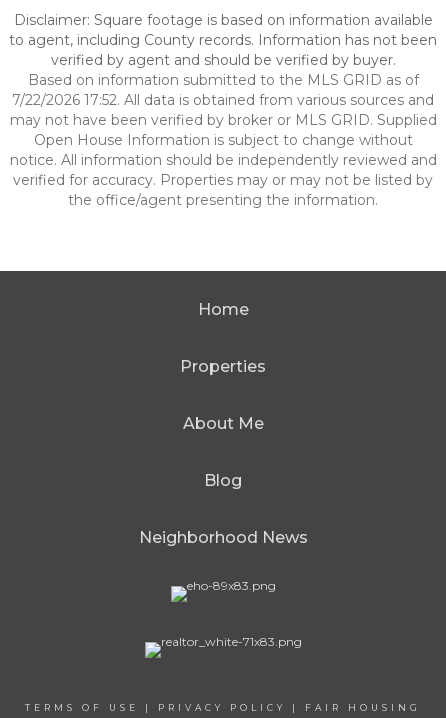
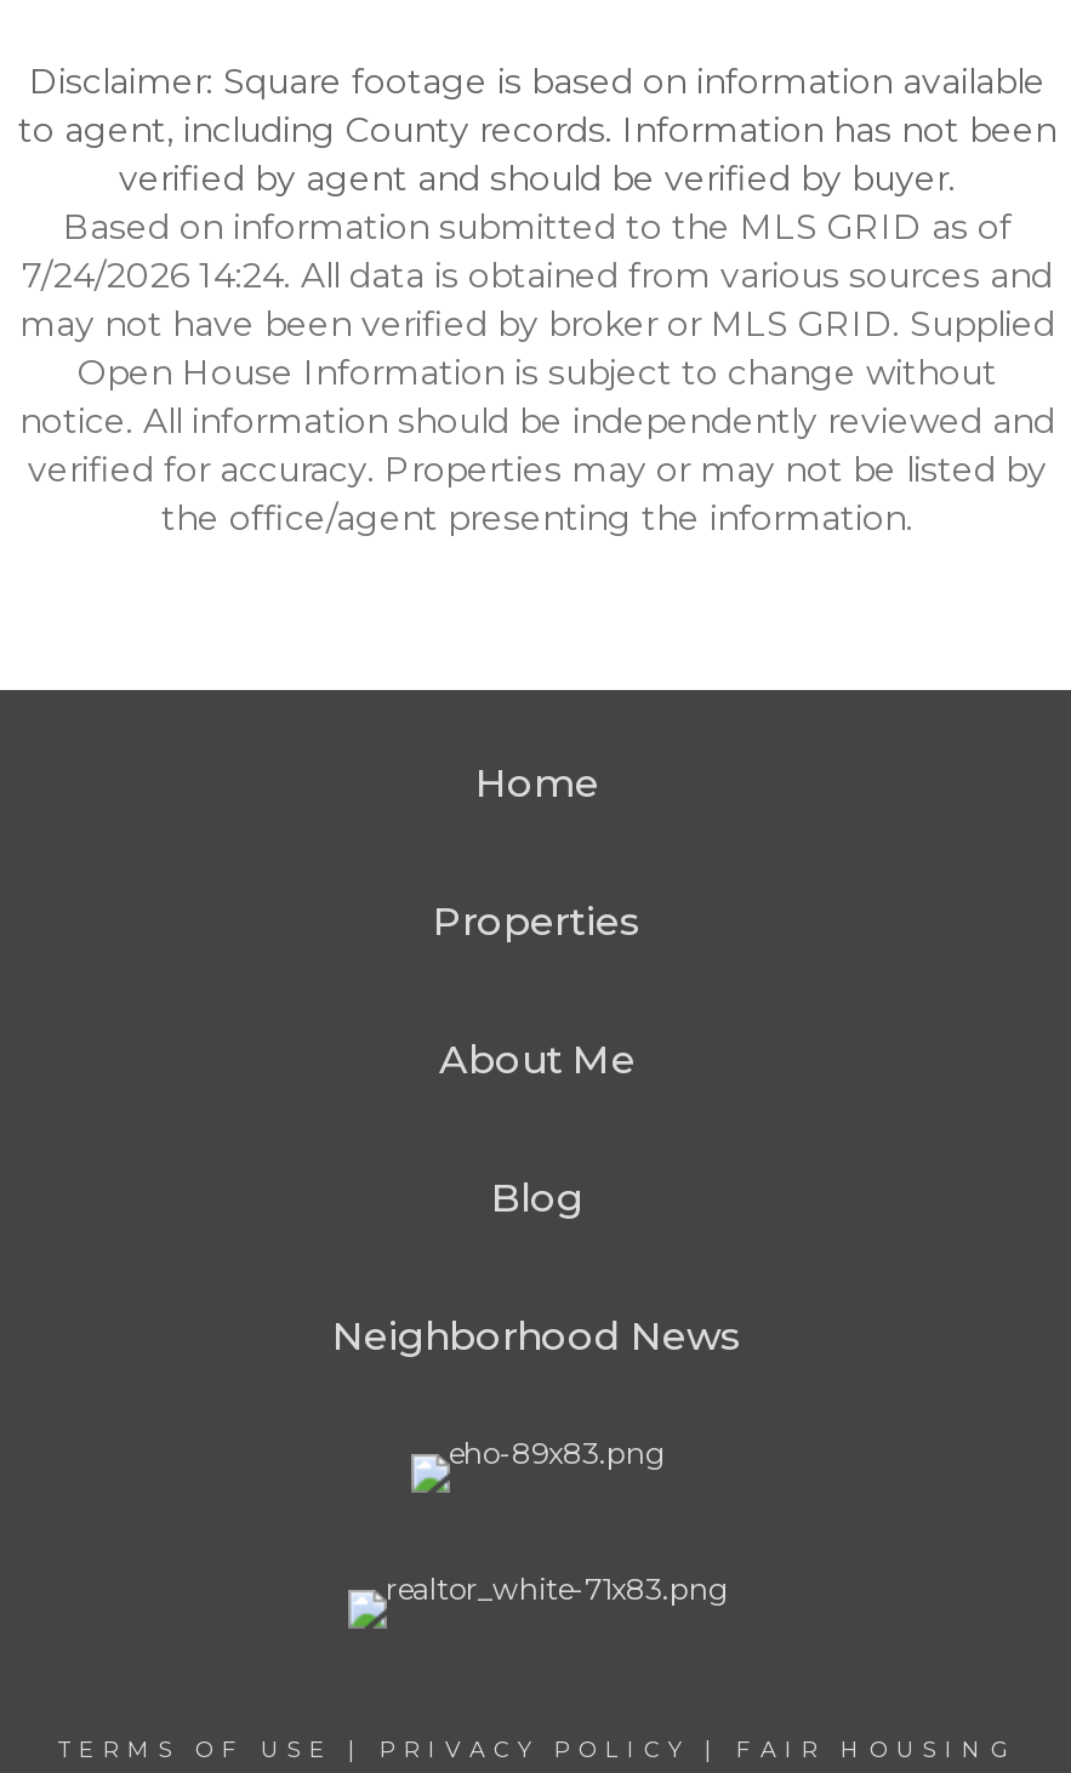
- 7/22/2026 17:52. All data is obtained from various sources and
+ 7/24/2026 14:24. All data is obtained from various sources and
